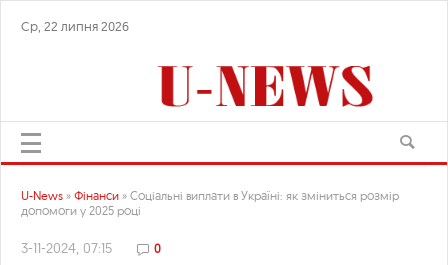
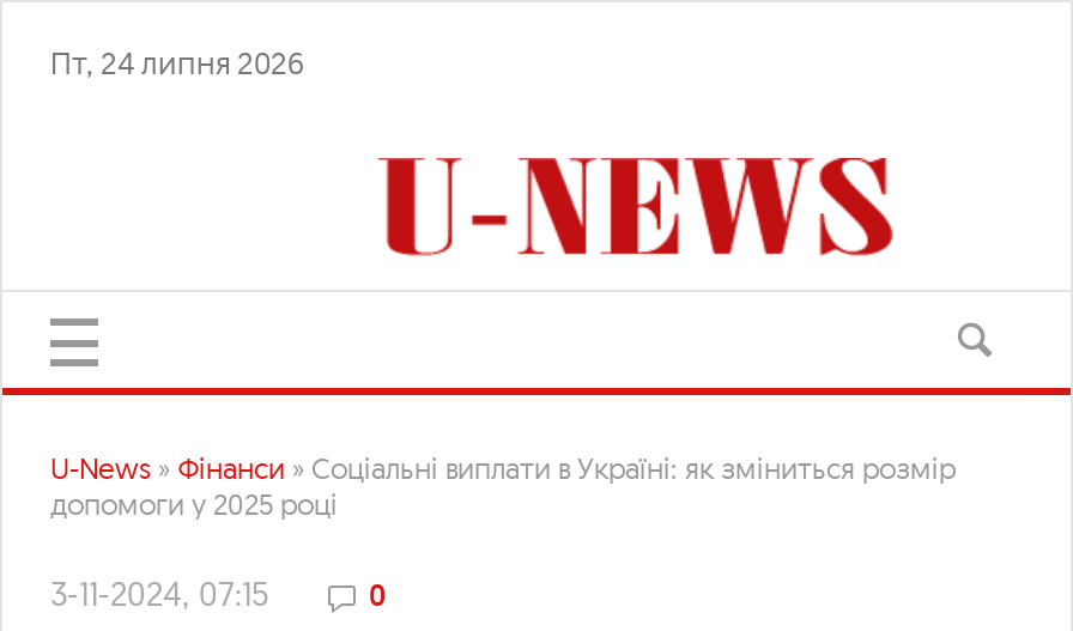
- Ср, 22 липня 2026
+ Пт, 24 липня 2026
